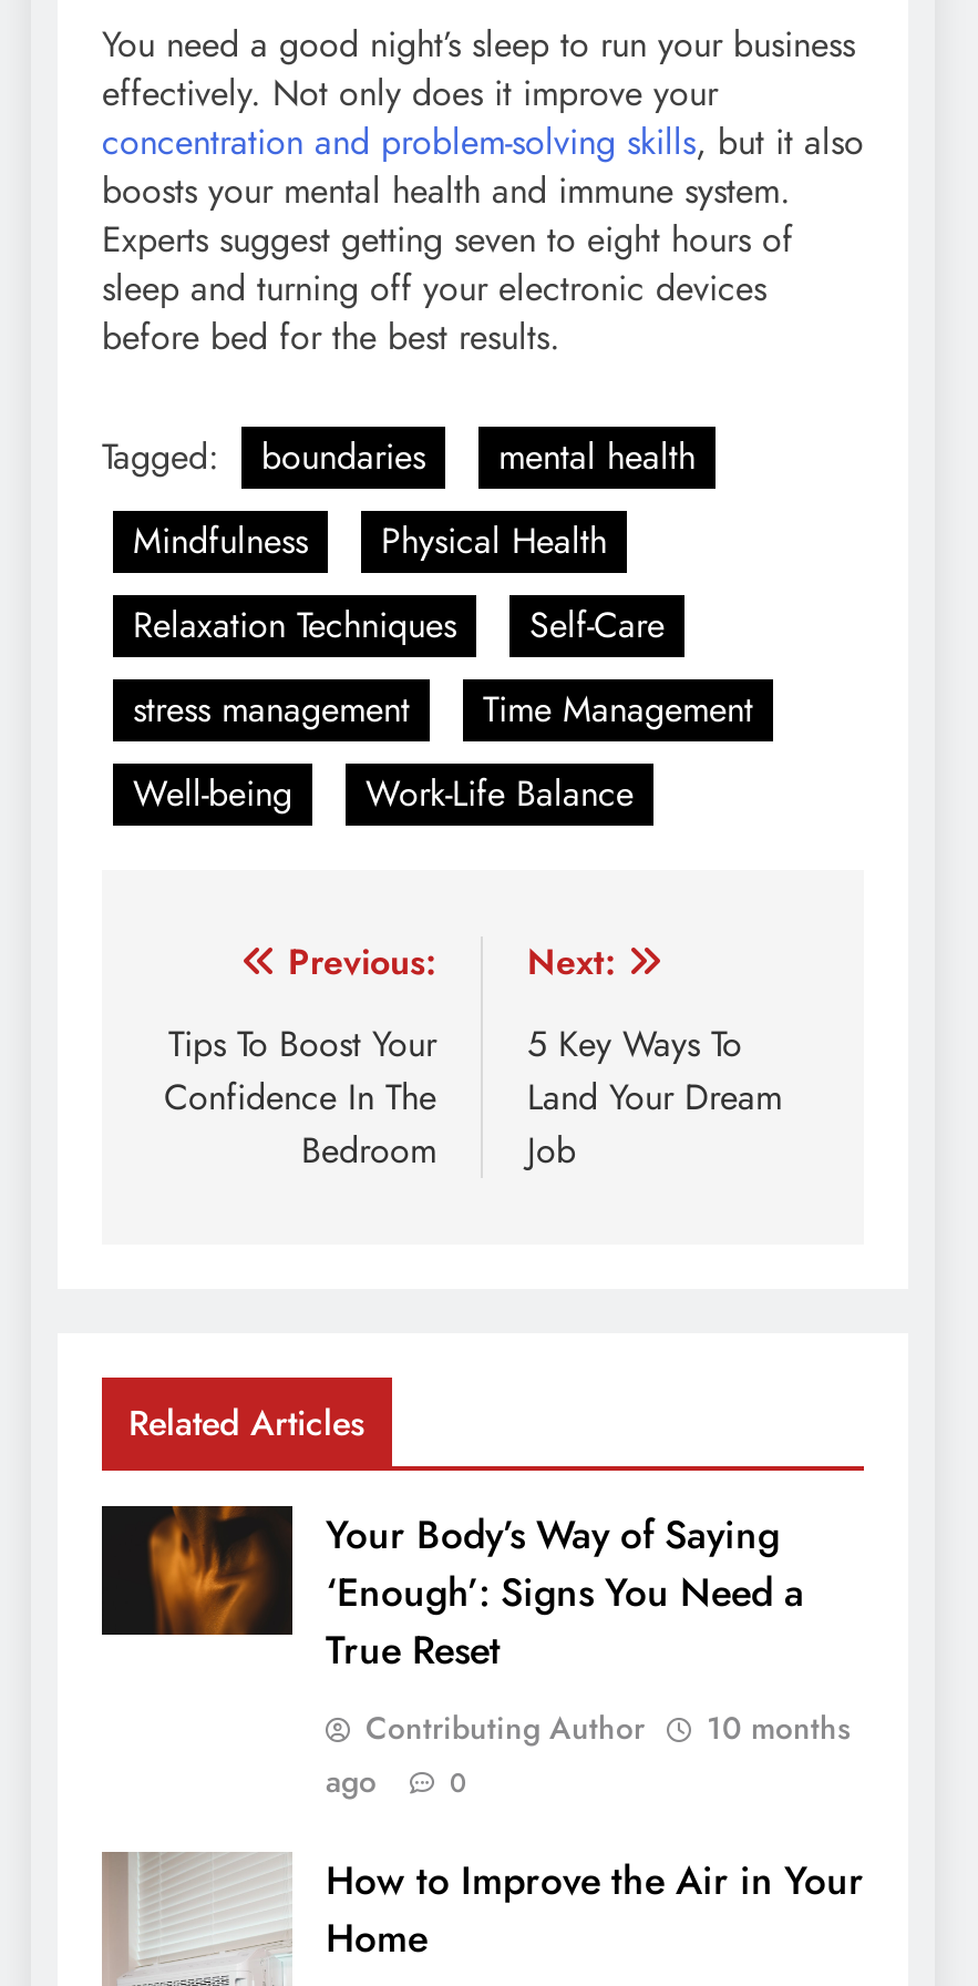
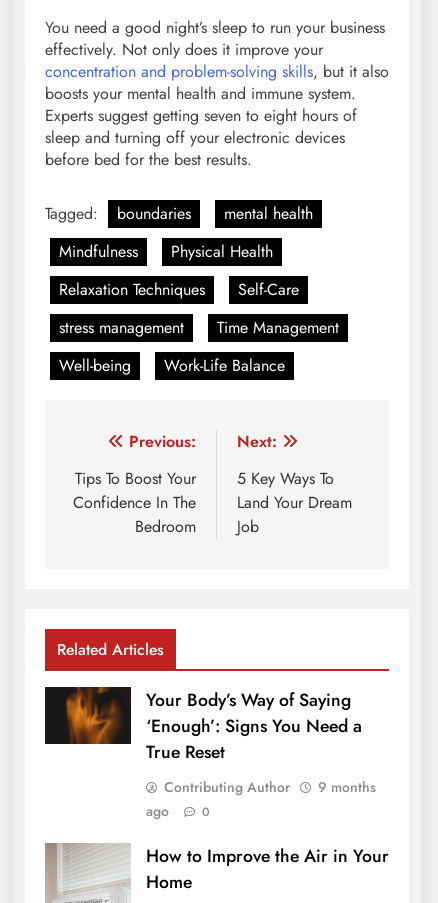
- Contributing Author 10 months
+ Contributing Author 9 months
